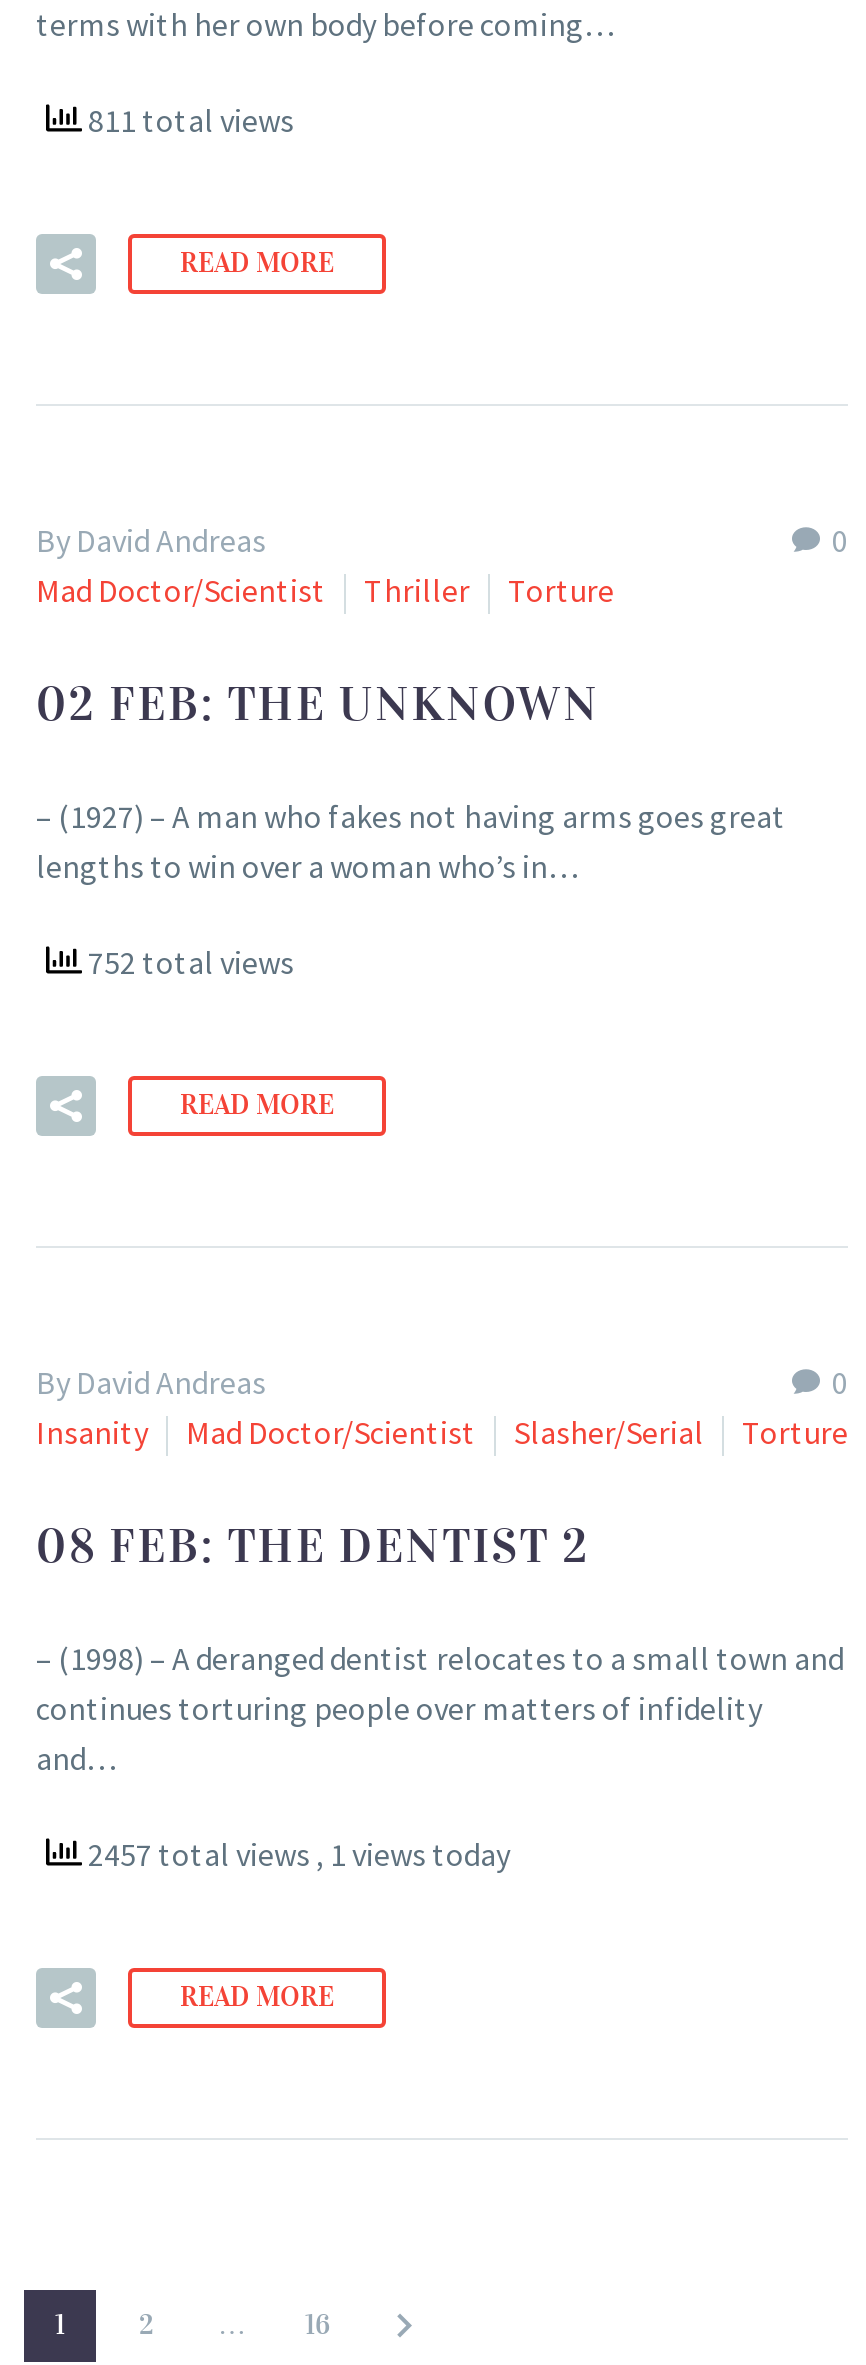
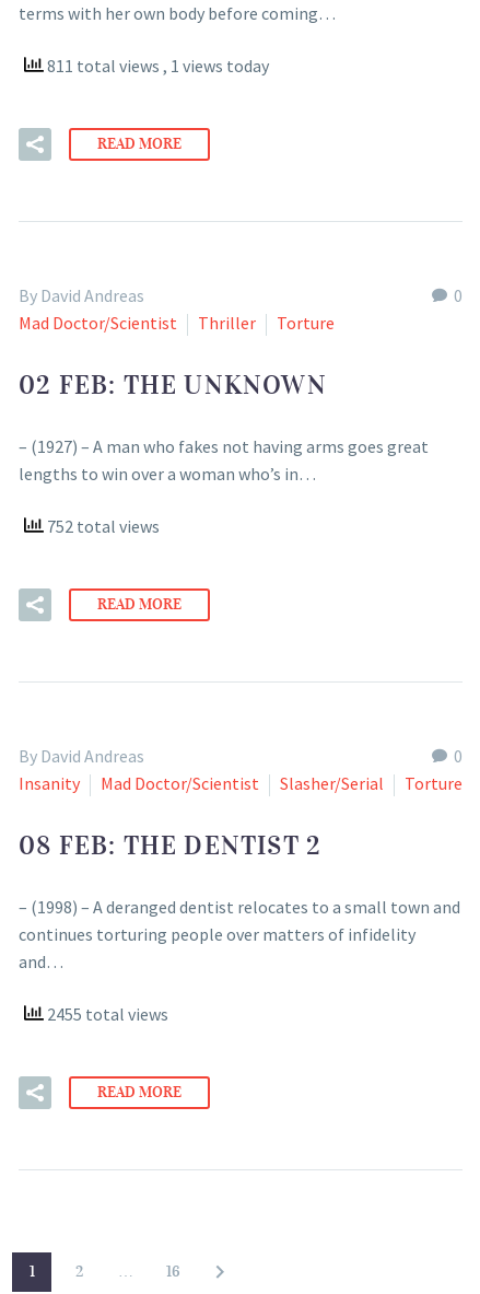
- 811 total views
+ 811 total views, 1 views today

- 2457 total views, 1 views today
+ 2455 total views
